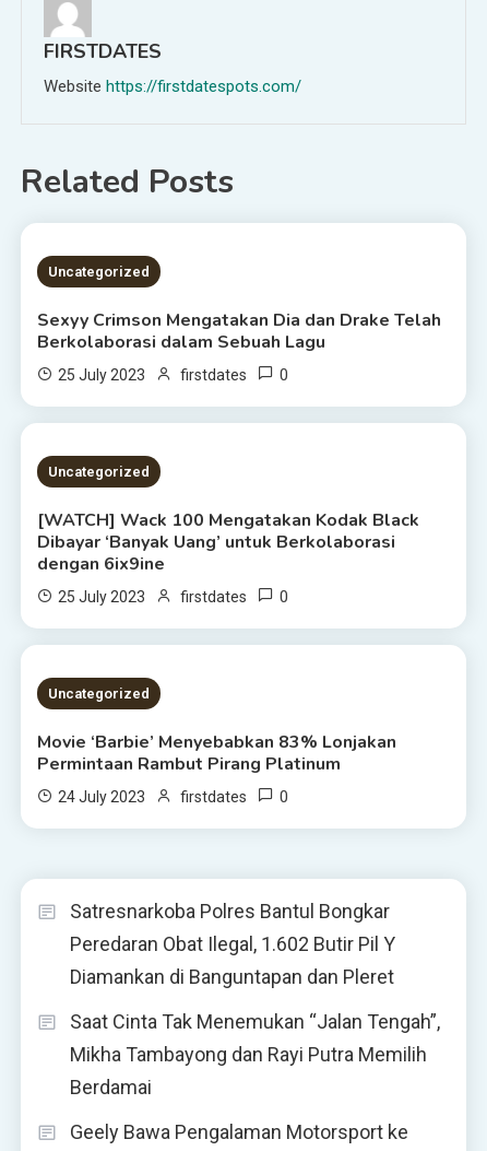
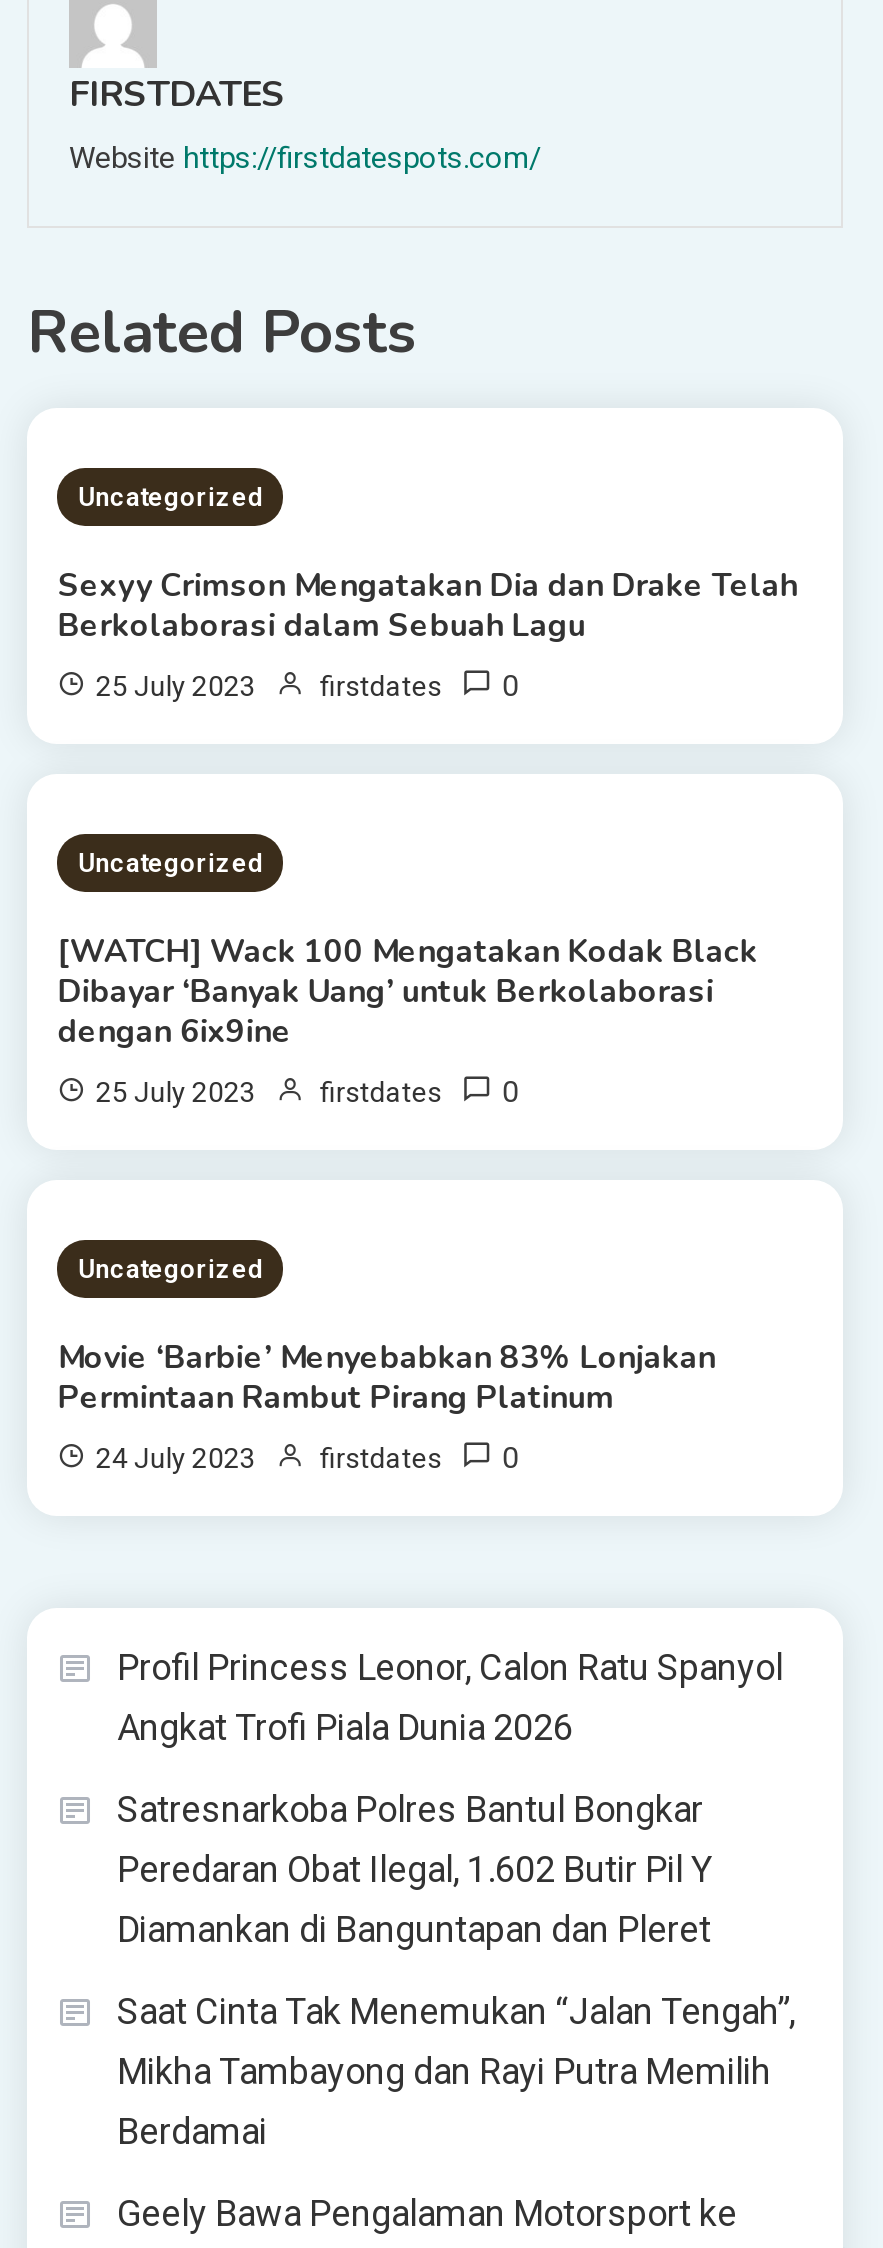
+ Profil Princess Leonor, Calon Ratu Spanyol
+ Angkat Trofi Piala Dunia 2026
